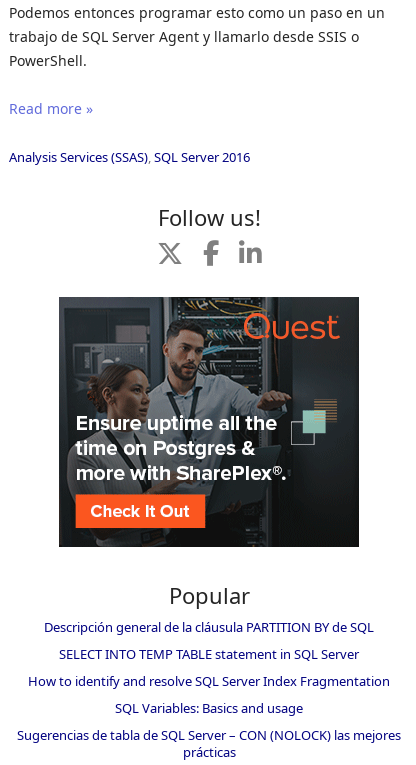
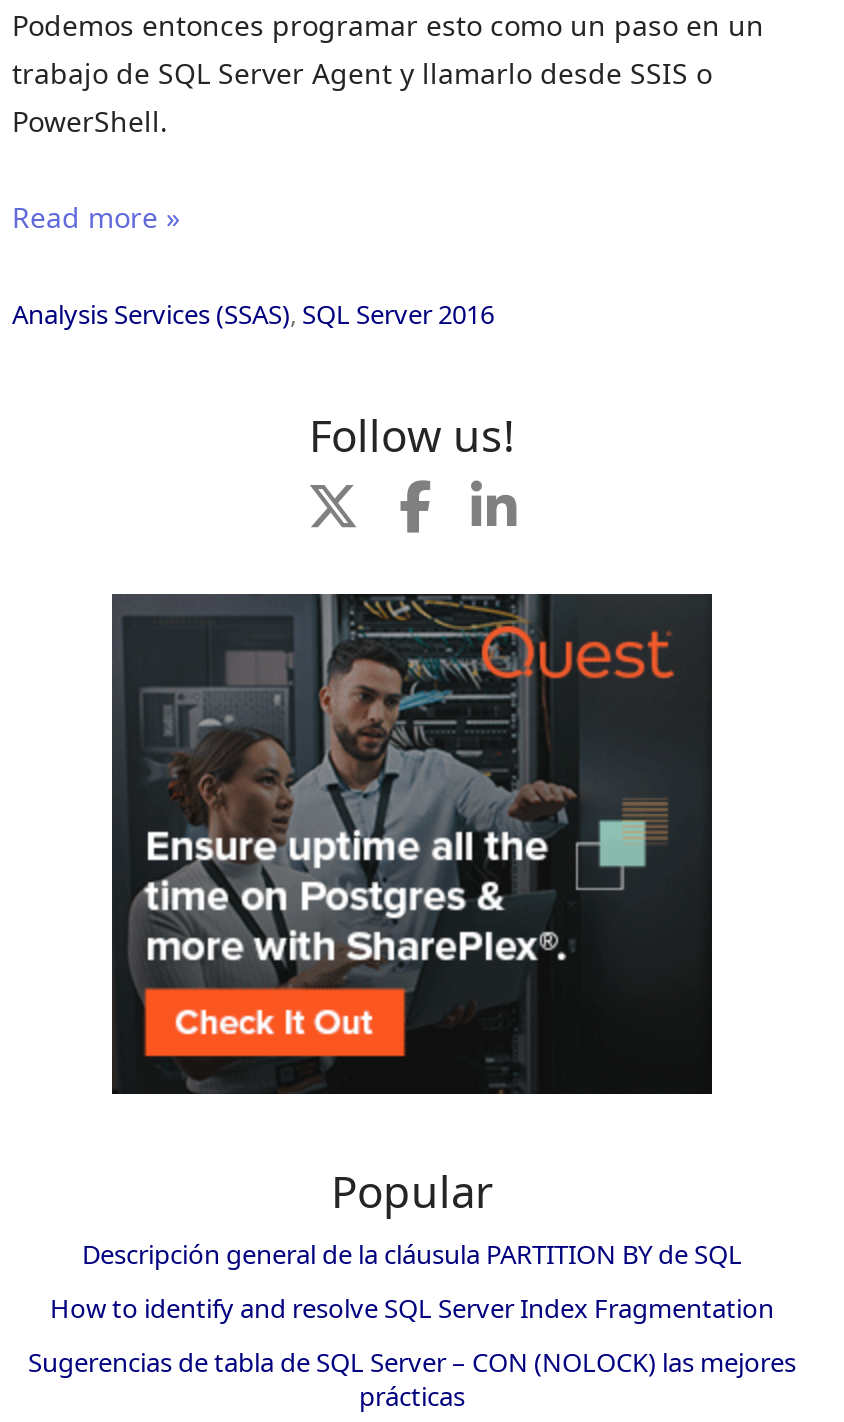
- SELECT INTO TEMP TABLE statement in SQL Server

- SQL Variables: Basics and usage
